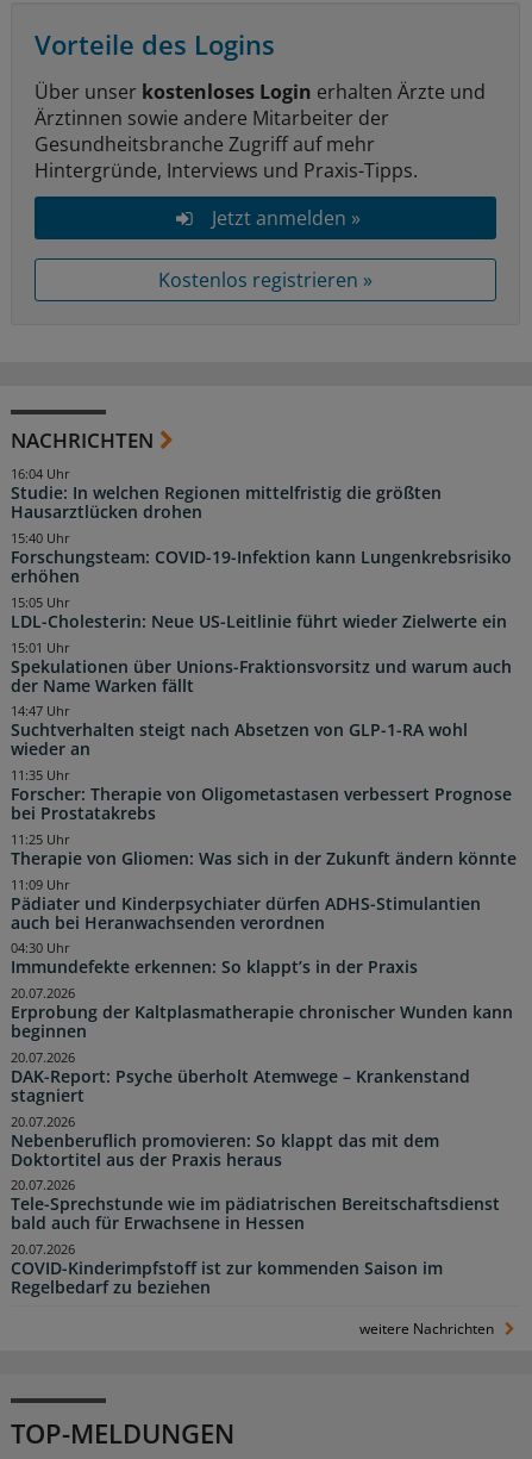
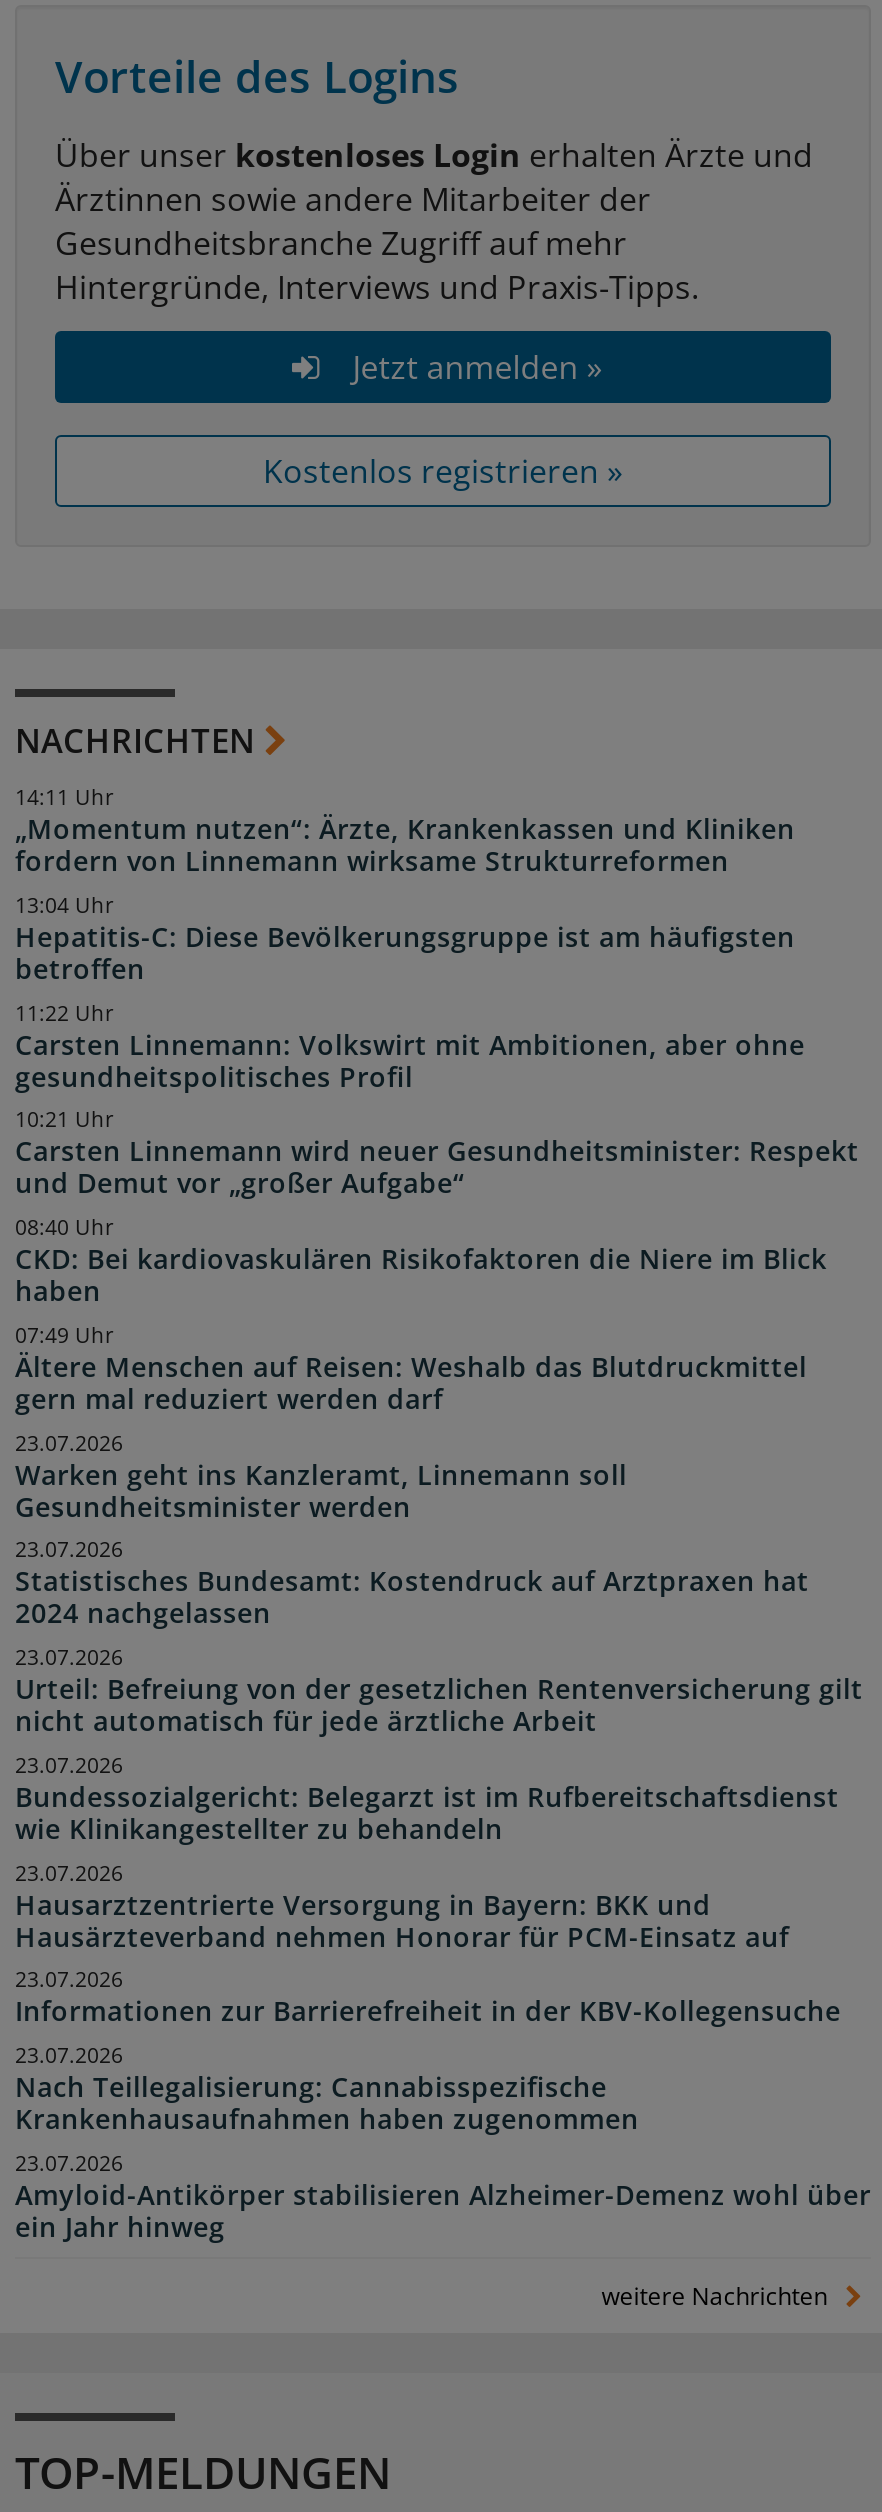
- 16:04 Uhr
+ 14:11 Uhr

- Studie: In welchen Regionen mittelfristig die größten
- Hausarztlücken drohen
+ „Momentum nutzen“: Ärzte, Krankenkassen und Kliniken
+ fordern von Linnemann wirksame Strukturreformen

- 15:40 Uhr
+ 13:04 Uhr

- Forschungsteam: COVID-19-Infektion kann Lungenkrebsrisiko
- erhöhen
+ Hepatitis-C: Diese Bevölkerungsgruppe ist am häufigsten
+ betroffen

- 15:05 Uhr
+ 11:22 Uhr

- LDL-Cholesterin: Neue US-Leitlinie führt wieder Zielwerte ein
+ Carsten Linnemann: Volkswirt mit Ambitionen, aber ohne
+ gesundheitspolitisches Profil

- 15:01 Uhr
+ 10:21 Uhr

- Spekulationen über Unions-Fraktionsvorsitz und warum auch
- der Name Warken fällt
+ Carsten Linnemann wird neuer Gesundheitsminister: Respekt
+ und Demut vor „großer Aufgabe“

- 14:47 Uhr
+ 08:40 Uhr

- Suchtverhalten steigt nach Absetzen von GLP-1-RA wohl
- wieder an
+ CKD: Bei kardiovaskulären Risikofaktoren die Niere im Blick
+ haben

- 11:35 Uhr
+ 07:49 Uhr

- Forscher: Therapie von Oligometastasen verbessert Prognose
- bei Prostatakrebs
+ Ältere Menschen auf Reisen: Weshalb das Blutdruckmittel
+ gern mal reduziert werden darf

- 11:25 Uhr
+ 23.07.2026

- Therapie von Gliomen: Was sich in der Zukunft ändern könnte
+ Warken geht ins Kanzleramt, Linnemann soll
+ Gesundheitsminister werden

- 11:09 Uhr
+ 23.07.2026

- Pädiater und Kinderpsychiater dürfen ADHS-Stimulantien
- auch bei Heranwachsenden verordnen
+ Statistisches Bundesamt: Kostendruck auf Arztpraxen hat
+ 2024 nachgelassen

- 04:30 Uhr
+ 23.07.2026

- Immundefekte erkennen: So klappt’s in der Praxis
+ Urteil: Befreiung von der gesetzlichen Rentenversicherung gilt
+ nicht automatisch für jede ärztliche Arbeit

- 20.07.2026
+ 23.07.2026

- Erprobung der Kaltplasmatherapie chronischer Wunden kann
- beginnen
+ Bundessozialgericht: Belegarzt ist im Rufbereitschaftsdienst
+ wie Klinikangestellter zu behandeln

- 20.07.2026
+ 23.07.2026

- DAK-Report: Psyche überholt Atemwege – Krankenstand
- stagniert
+ Hausarztzentrierte Versorgung in Bayern: BKK und
+ Hausärzteverband nehmen Honorar für PCM-Einsatz auf

- 20.07.2026
+ 23.07.2026

- Nebenberuflich promovieren: So klappt das mit dem
- Doktortitel aus der Praxis heraus
+ Informationen zur Barrierefreiheit in der KBV-Kollegensuche

- 20.07.2026
+ 23.07.2026

- Tele-Sprechstunde wie im pädiatrischen Bereitschaftsdienst
- bald auch für Erwachsene in Hessen
+ Nach Teillegalisierung: Cannabisspezifische
+ Krankenhausaufnahmen haben zugenommen

- 20.07.2026
+ 23.07.2026

- COVID-Kinderimpfstoff ist zur kommenden Saison im
- Regelbedarf zu beziehen
+ Amyloid-Antikörper stabilisieren Alzheimer-Demenz wohl über
+ ein Jahr hinweg
